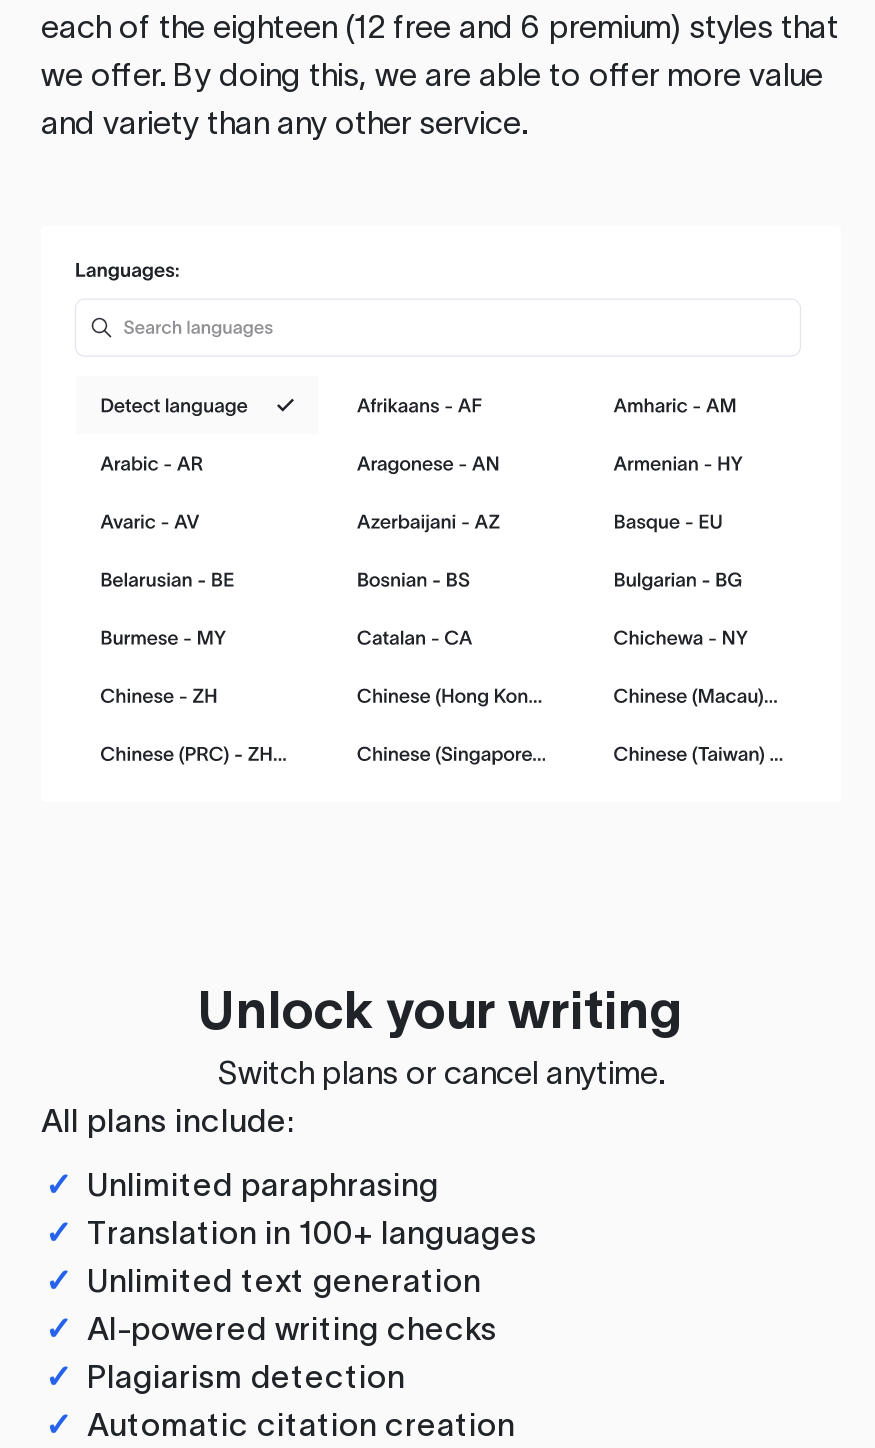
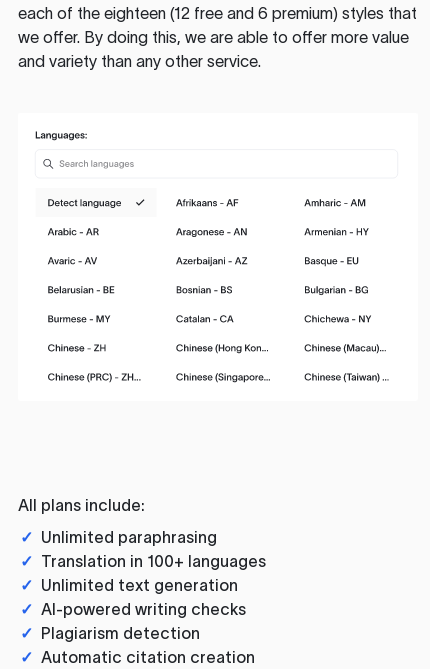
- Unlock your writing
- Switch plans or cancel anytime.
